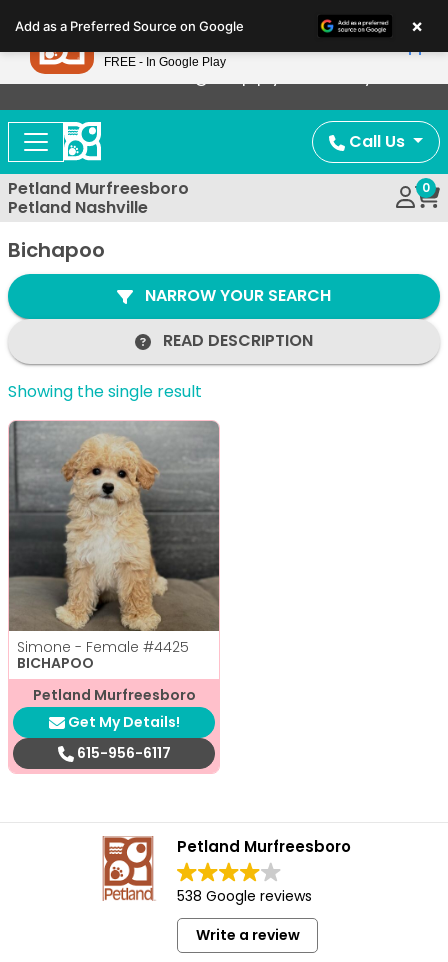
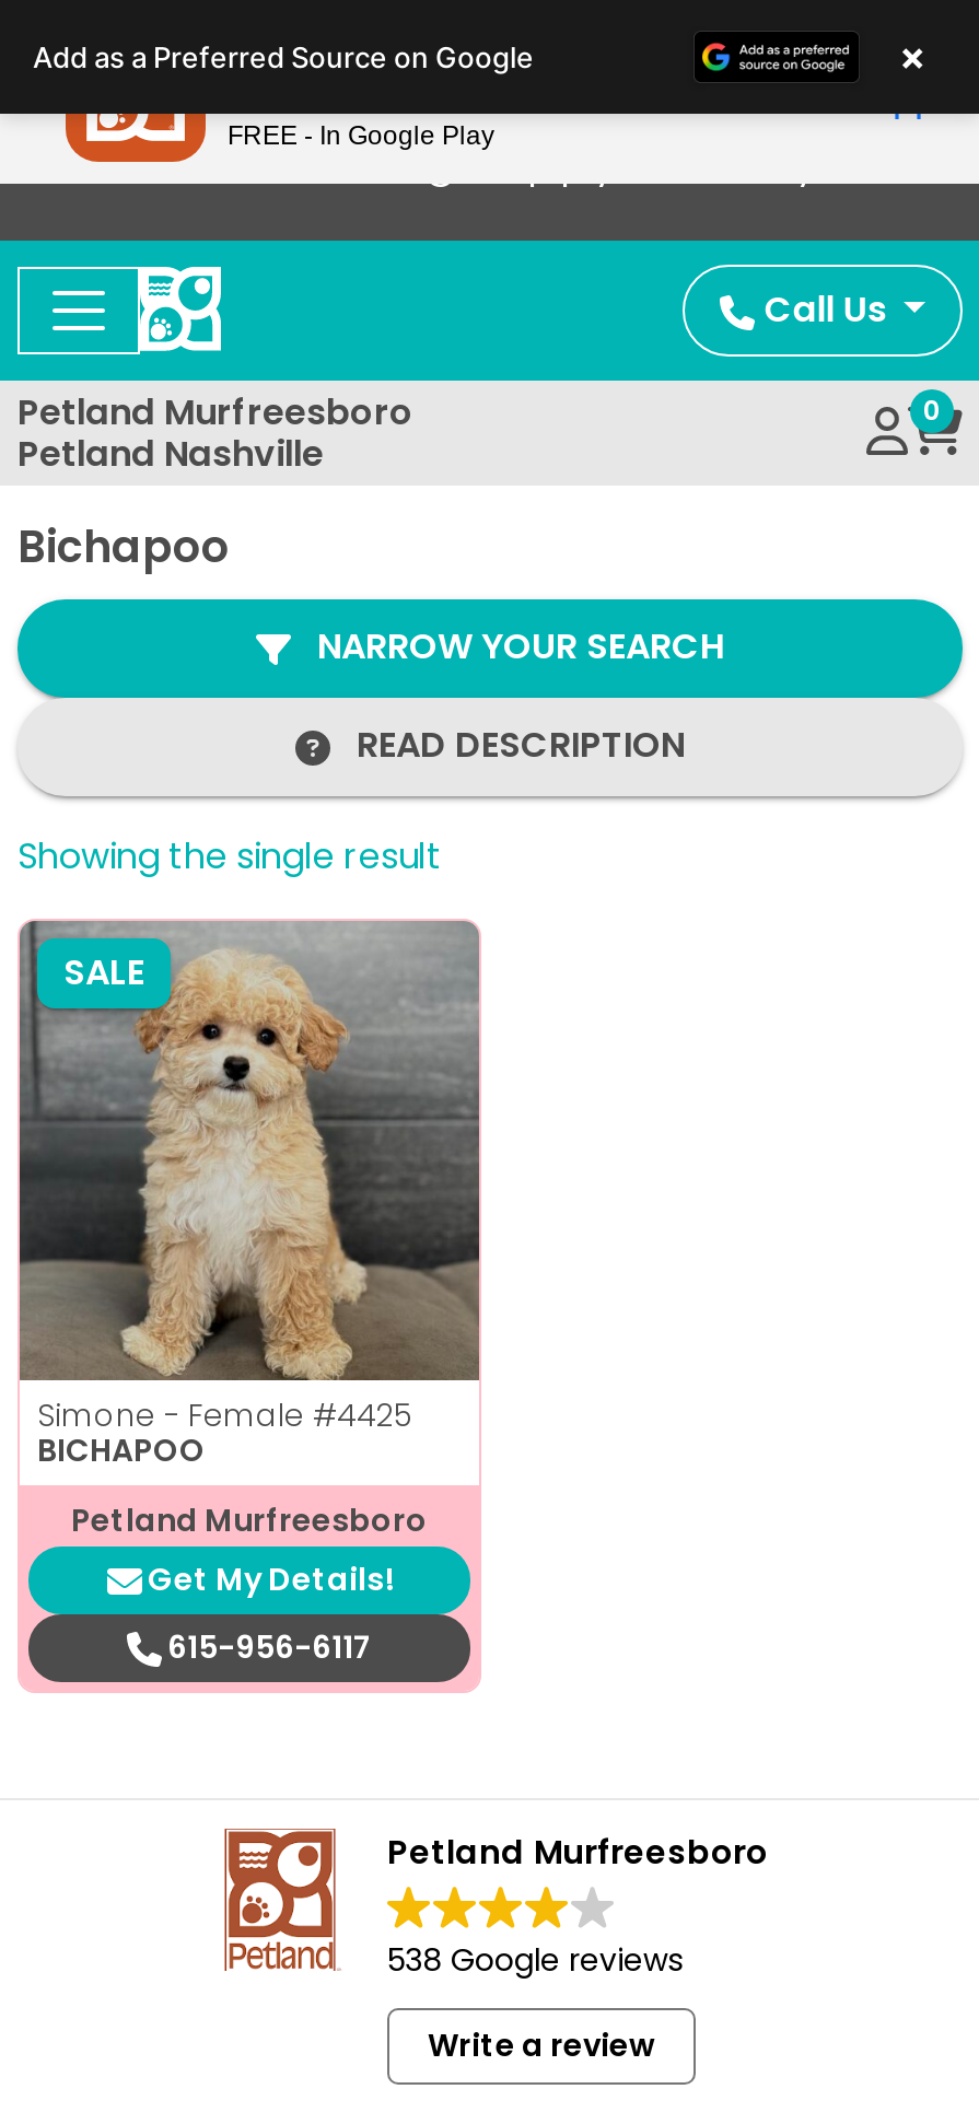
+ SALE
